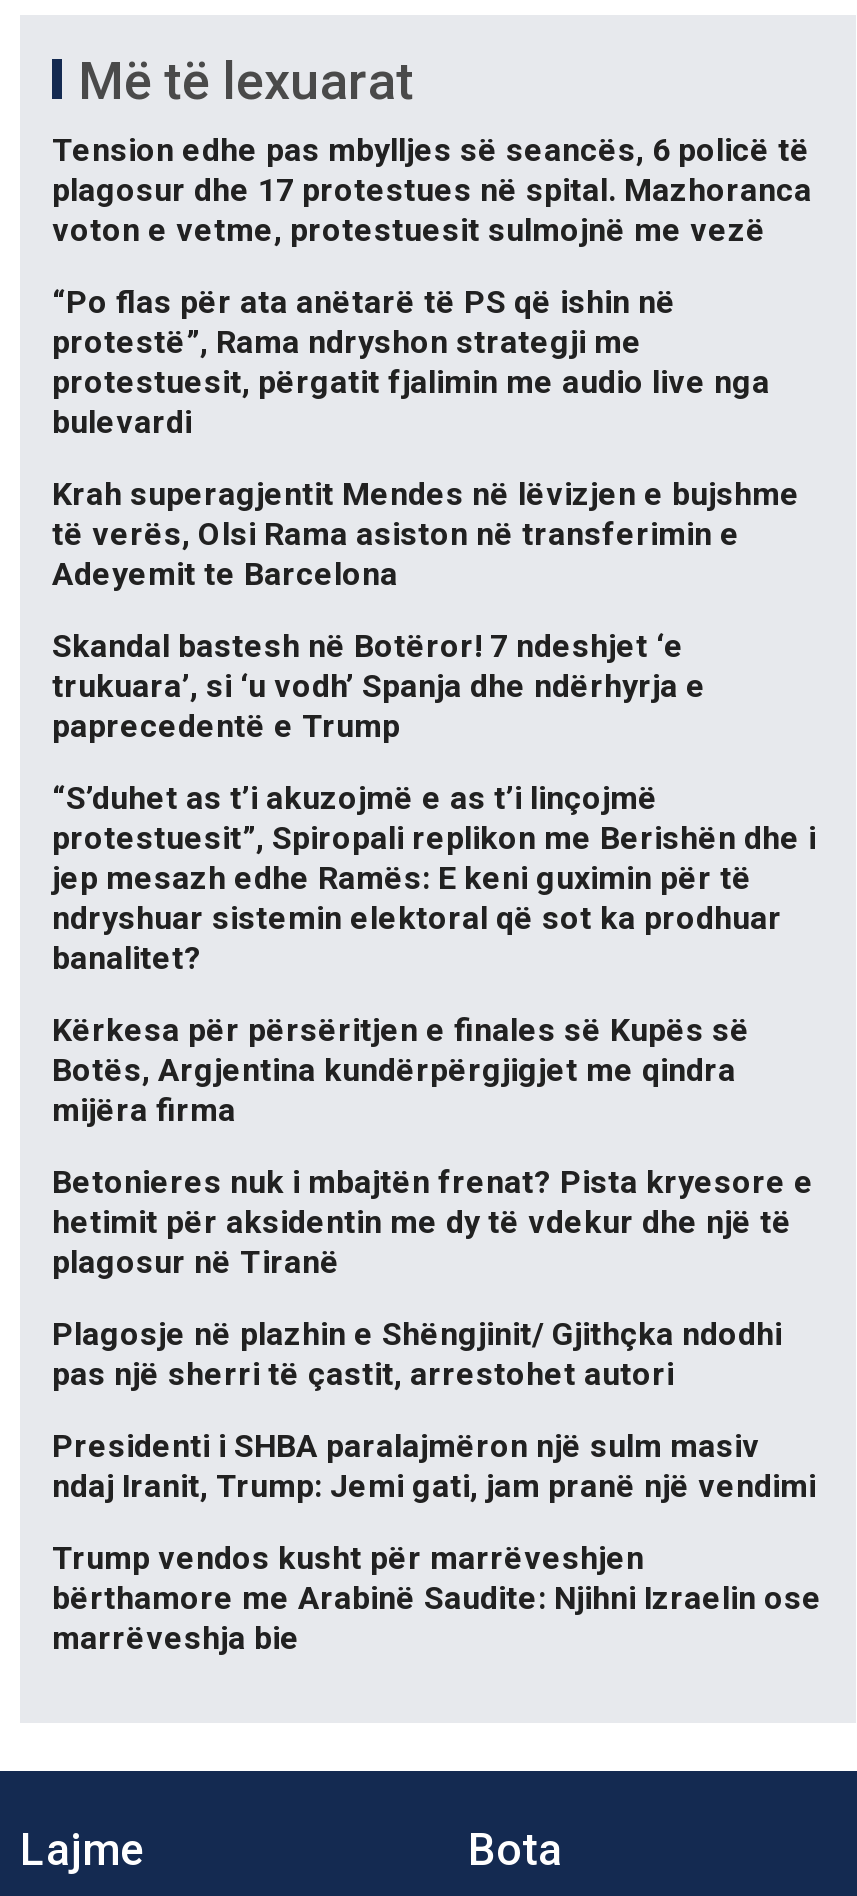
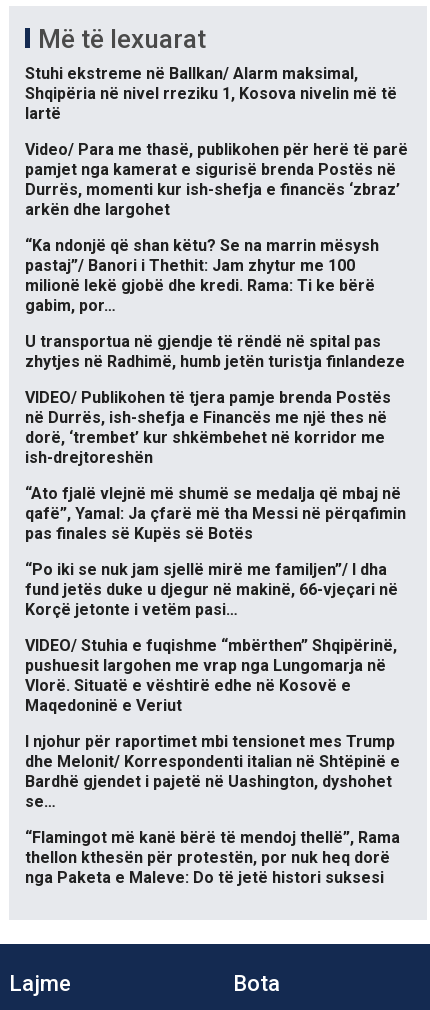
- Tension edhe pas mbylljes së seancës, 6 policë të
- plagosur dhe 17 protestues në spital. Mazhoranca
- voton e vetme, protestuesit sulmojnë me vezë
+ Stuhi ekstreme në Ballkan/ Alarm maksimal,
+ Shqipëria në nivel rreziku 1, Kosova nivelin më të
+ lartë

- “Po flas për ata anëtarë të PS që ishin në
- protestë”, Rama ndryshon strategji me
- protestuesit, përgatit fjalimin me audio live nga
- bulevardi
+ Video/ Para me thasë, publikohen për herë të parë
+ pamjet nga kamerat e sigurisë brenda Postës në
+ Durrës, momenti kur ish-shefja e financës ‘zbraz’
+ arkën dhe largohet

- Krah superagjentit Mendes në lëvizjen e bujshme
- të verës, Olsi Rama asiston në transferimin e
- Adeyemit te Barcelona
+ “Ka ndonjë që shan këtu? Se na marrin mësysh
+ pastaj”/ Banori i Thethit: Jam zhytur me 100
+ milionë lekë gjobë dhe kredi. Rama: Ti ke bërë
+ gabim, por…

- Skandal bastesh në Botëror! 7 ndeshjet ‘e
- trukuara’, si ‘u vodh’ Spanja dhe ndërhyrja e
- paprecedentë e Trump
+ U transportua në gjendje të rëndë në spital pas
+ zhytjes në Radhimë, humb jetën turistja finlandeze

- “S’duhet as t’i akuzojmë e as t’i linçojmë
- protestuesit”, Spiropali replikon me Berishën dhe i
- jep mesazh edhe Ramës: E keni guximin për të
- ndryshuar sistemin elektoral që sot ka prodhuar
- banalitet?
+ VIDEO/ Publikohen të tjera pamje brenda Postës
+ në Durrës, ish-shefja e Financës me një thes në
+ dorë, ‘trembet’ kur shkëmbehet në korridor me
+ ish-drejtoreshën

- Kërkesa për përsëritjen e finales së Kupës së
- Botës, Argjentina kundërpërgjigjet me qindra
- mijëra firma
+ “Ato fjalë vlejnë më shumë se medalja që mbaj në
+ qafë”, Yamal: Ja çfarë më tha Messi në përqafimin
+ pas finales së Kupës së Botës

- Betonieres nuk i mbajtën frenat? Pista kryesore e
- hetimit për aksidentin me dy të vdekur dhe një të
- plagosur në Tiranë
+ “Po iki se nuk jam sjellë mirë me familjen”/ I dha
+ fund jetës duke u djegur në makinë, 66-vjeçari në
+ Korçë jetonte i vetëm pasi…

- Plagosje në plazhin e Shëngjinit/ Gjithçka ndodhi
- pas një sherri të çastit, arrestohet autori
+ VIDEO/ Stuhia e fuqishme “mbërthen” Shqipërinë,
+ pushuesit largohen me vrap nga Lungomarja në
+ Vlorë. Situatë e vështirë edhe në Kosovë e
+ Maqedoninë e Veriut

- Presidenti i SHBA paralajmëron një sulm masiv
- ndaj Iranit, Trump: Jemi gati, jam pranë një vendimi
+ I njohur për raportimet mbi tensionet mes Trump
+ dhe Melonit/ Korrespondenti italian në Shtëpinë e
+ Bardhë gjendet i pajetë në Uashington, dyshohet
+ se…

- Trump vendos kusht për marrëveshjen
- bërthamore me Arabinë Saudite: Njihni Izraelin ose
- marrëveshja bie
+ “Flamingot më kanë bërë të mendoj thellë”, Rama
+ thellon kthesën për protestën, por nuk heq dorë
+ nga Paketa e Maleve: Do të jetë histori suksesi
